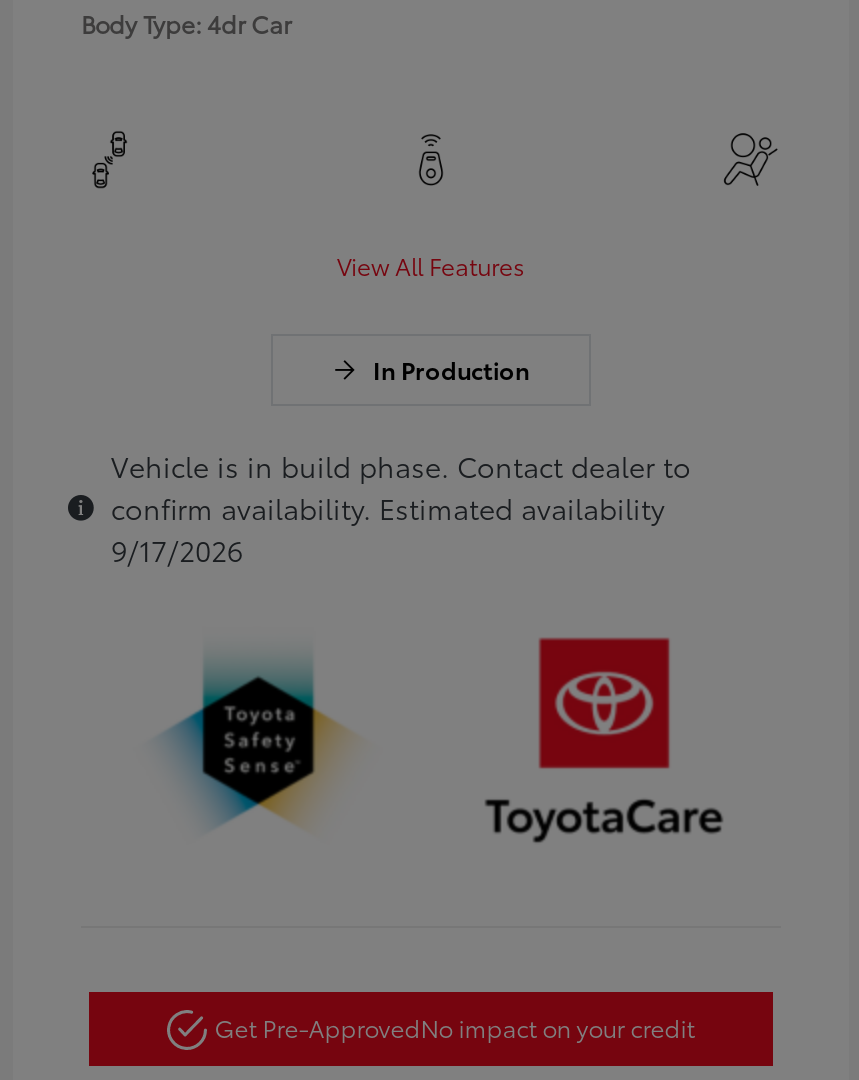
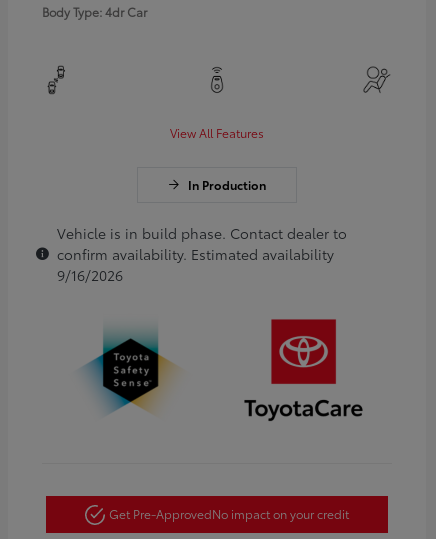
- 9/17/2026
+ 9/16/2026
